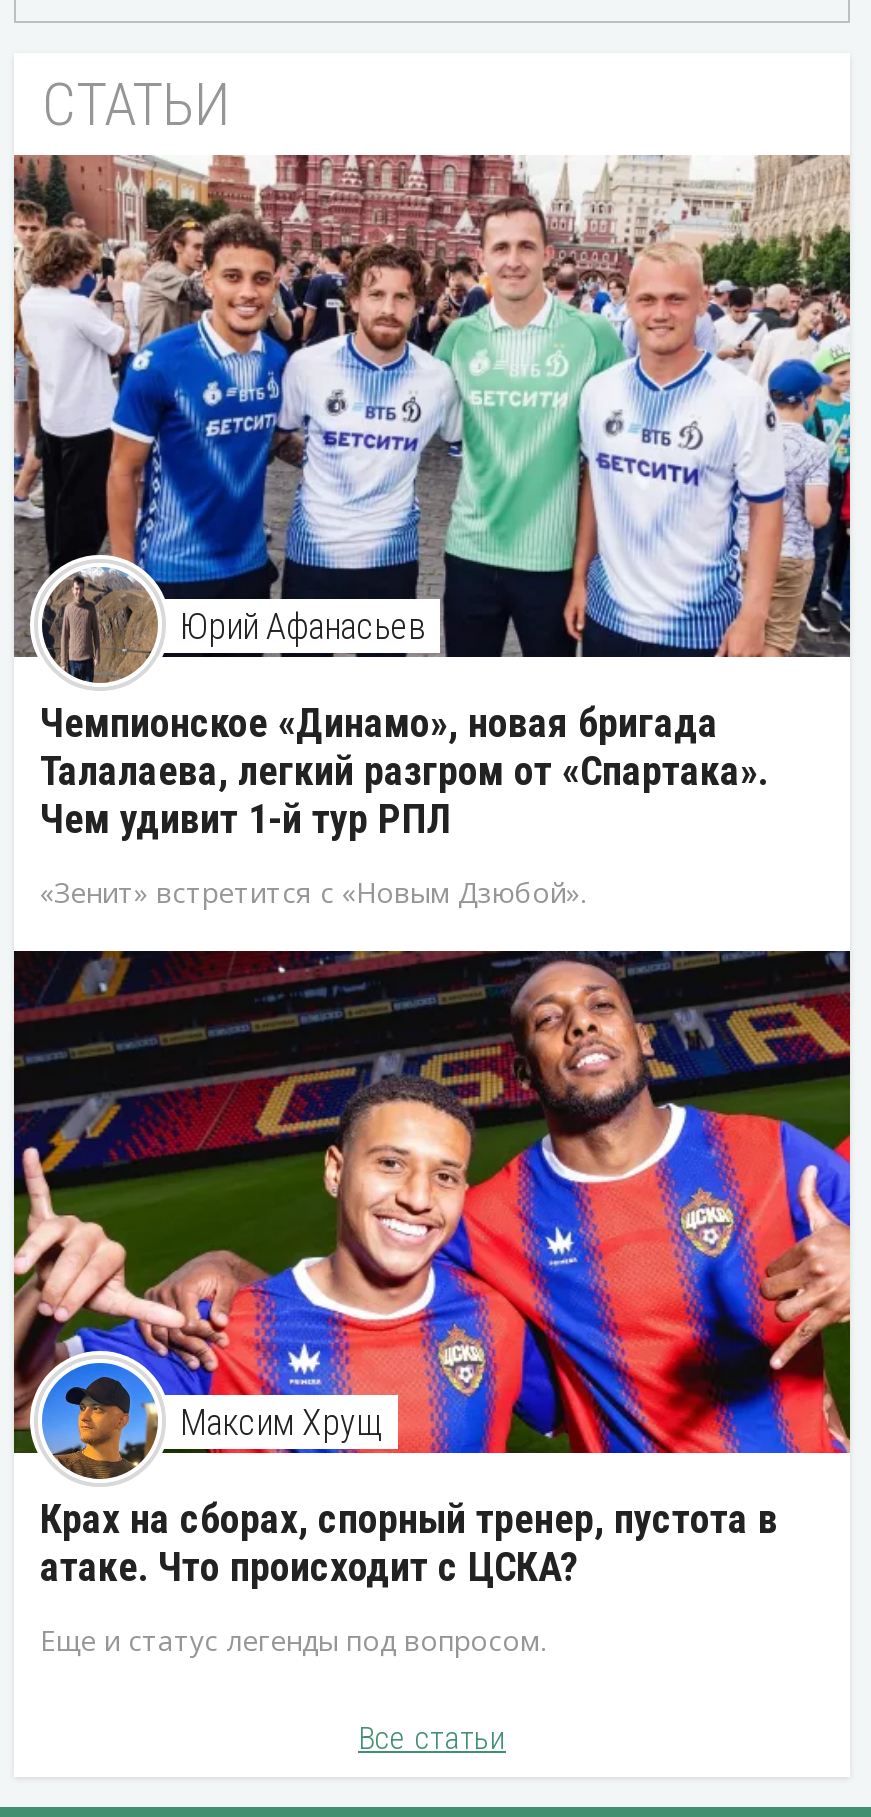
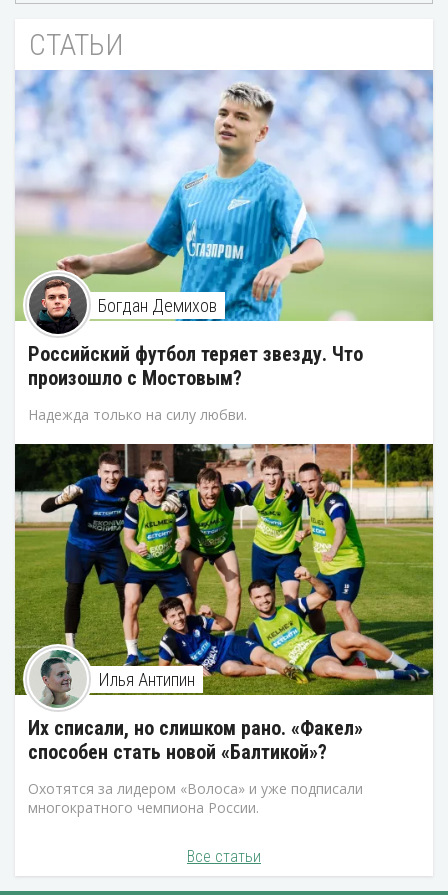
- [image]
- Юрий Афанасьев
+ [image]
+ Богдан Демихов

- Чемпионское «Динамо», новая бригада
- Талалаева, легкий разгром от «Спартака».
- Чем удивит 1-й тур РПЛ
+ Российский футбол теряет звезду. Что
+ произошло с Мостовым?

- «Зенит» встретится с «Новым Дзюбой».
+ Надежда только на силу любви.

- [image]
- Максим Хрущ
+ [image]
+ Илья Антипин

- Крах на сборах, спорный тренер, пустота в
- атаке. Что происходит с ЦСКА?
+ Их списали, но слишком рано. «Факел»
+ способен стать новой «Балтикой»?

- Еще и статус легенды под вопросом.
+ Охотятся за лидером «Волоса» и уже подписали
+ многократного чемпиона России.
